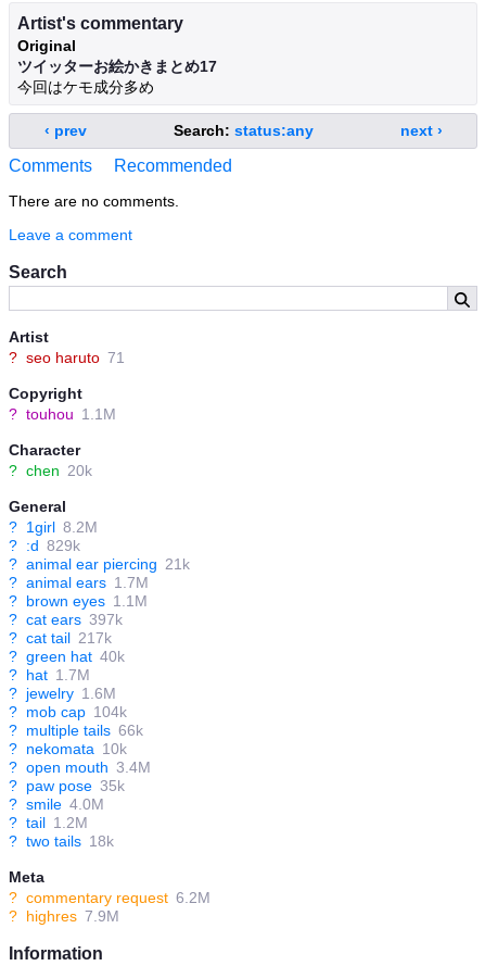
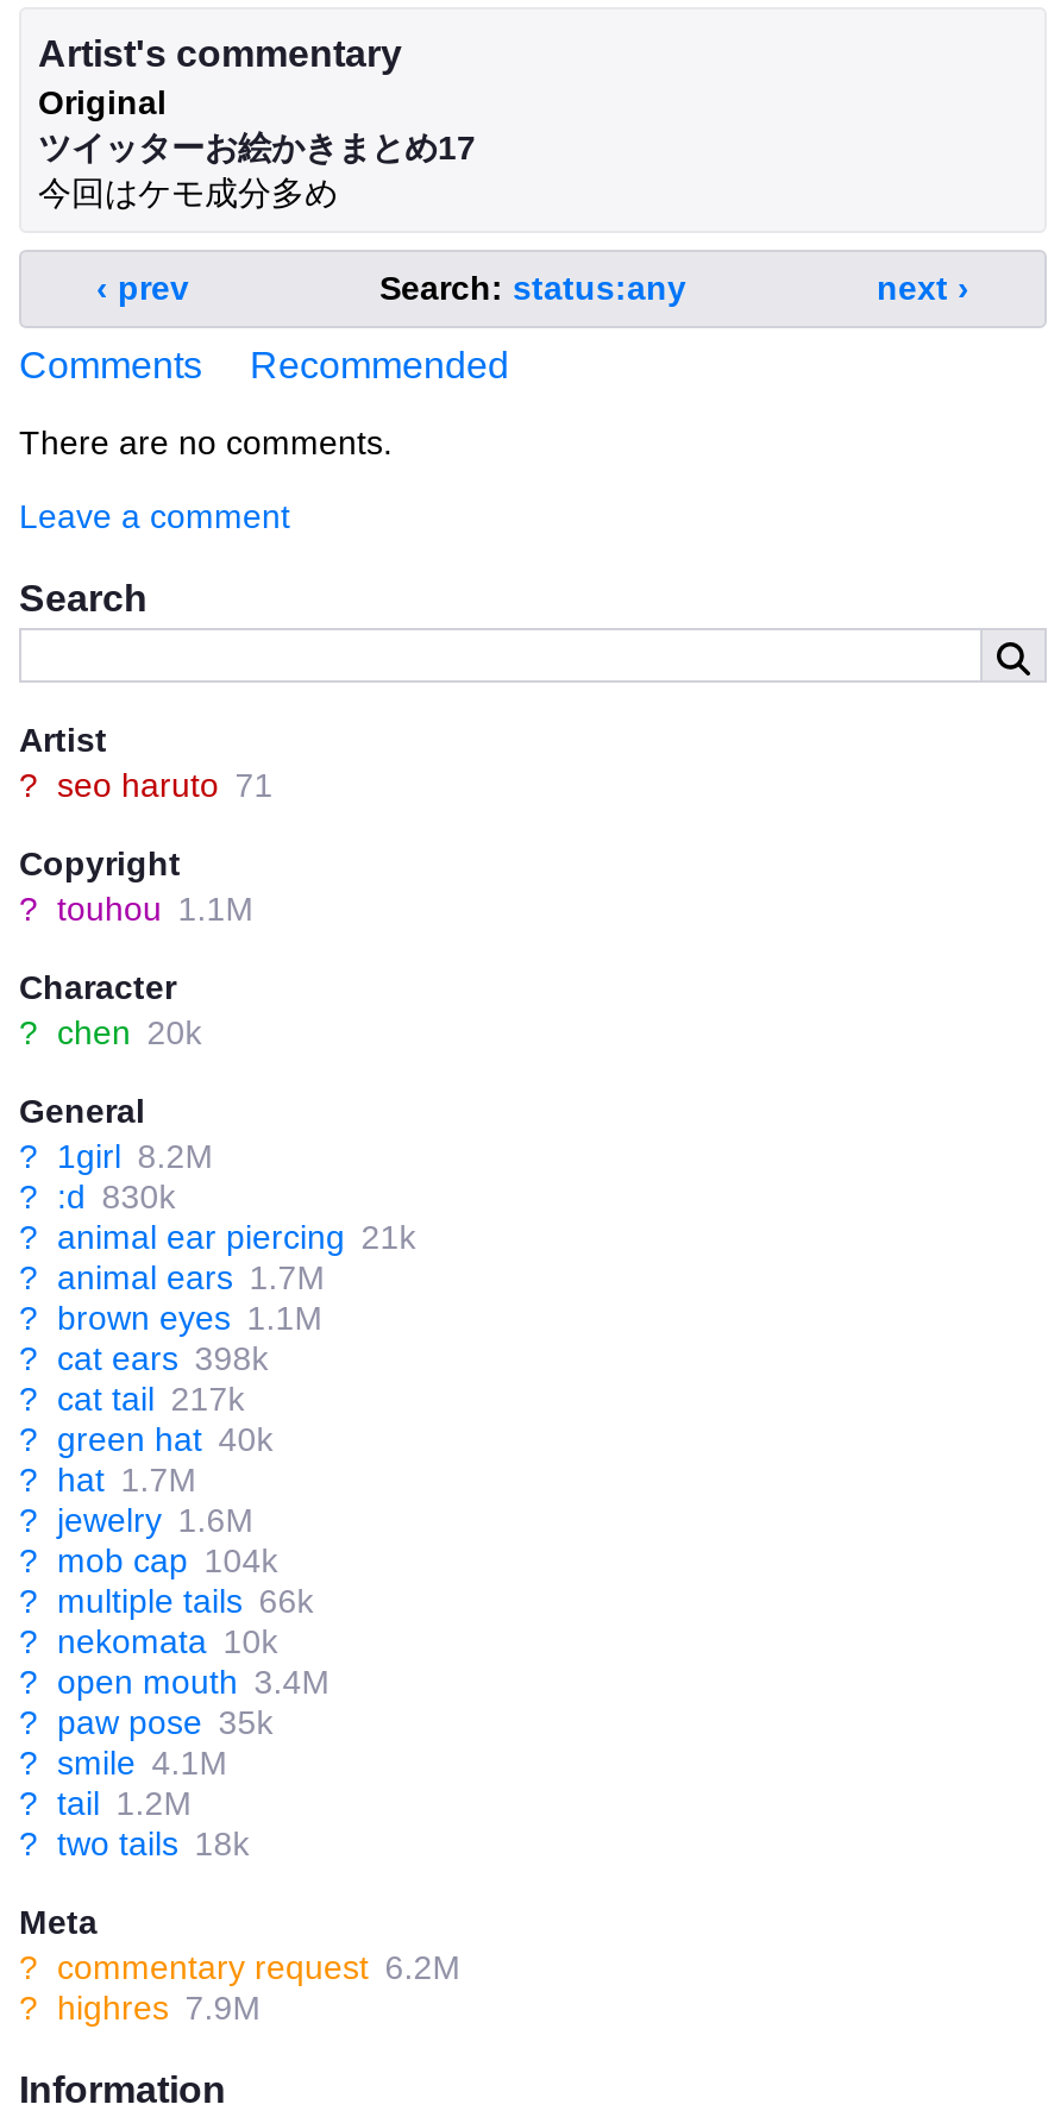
- ? :d 829k
+ ? :d 830k

- ? cat ears 397k
+ ? cat ears 398k

- ? smile 4.0M
+ ? smile 4.1M
